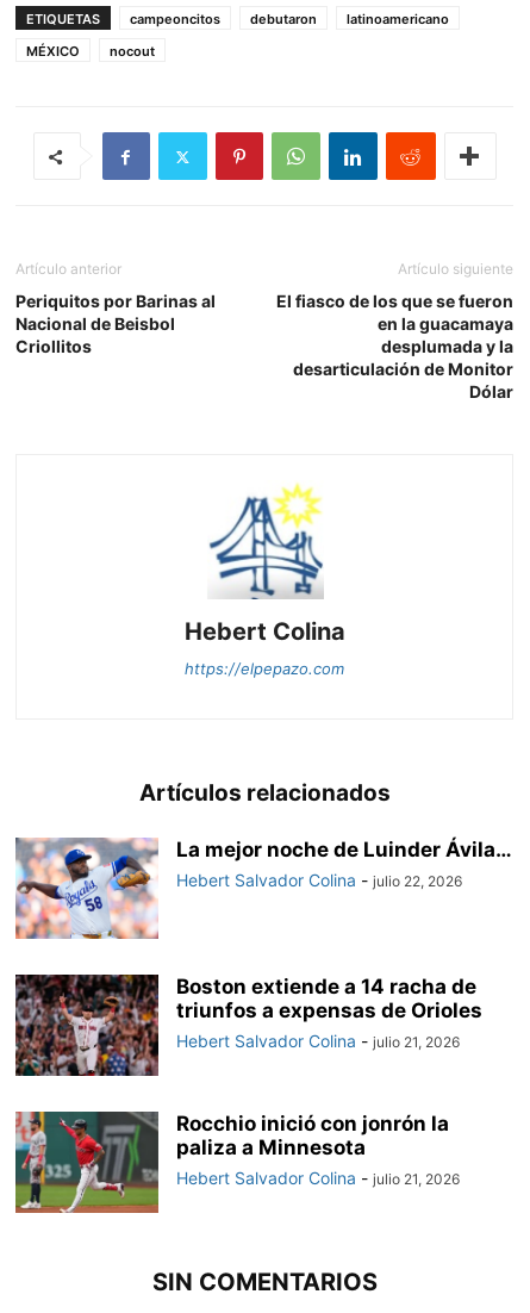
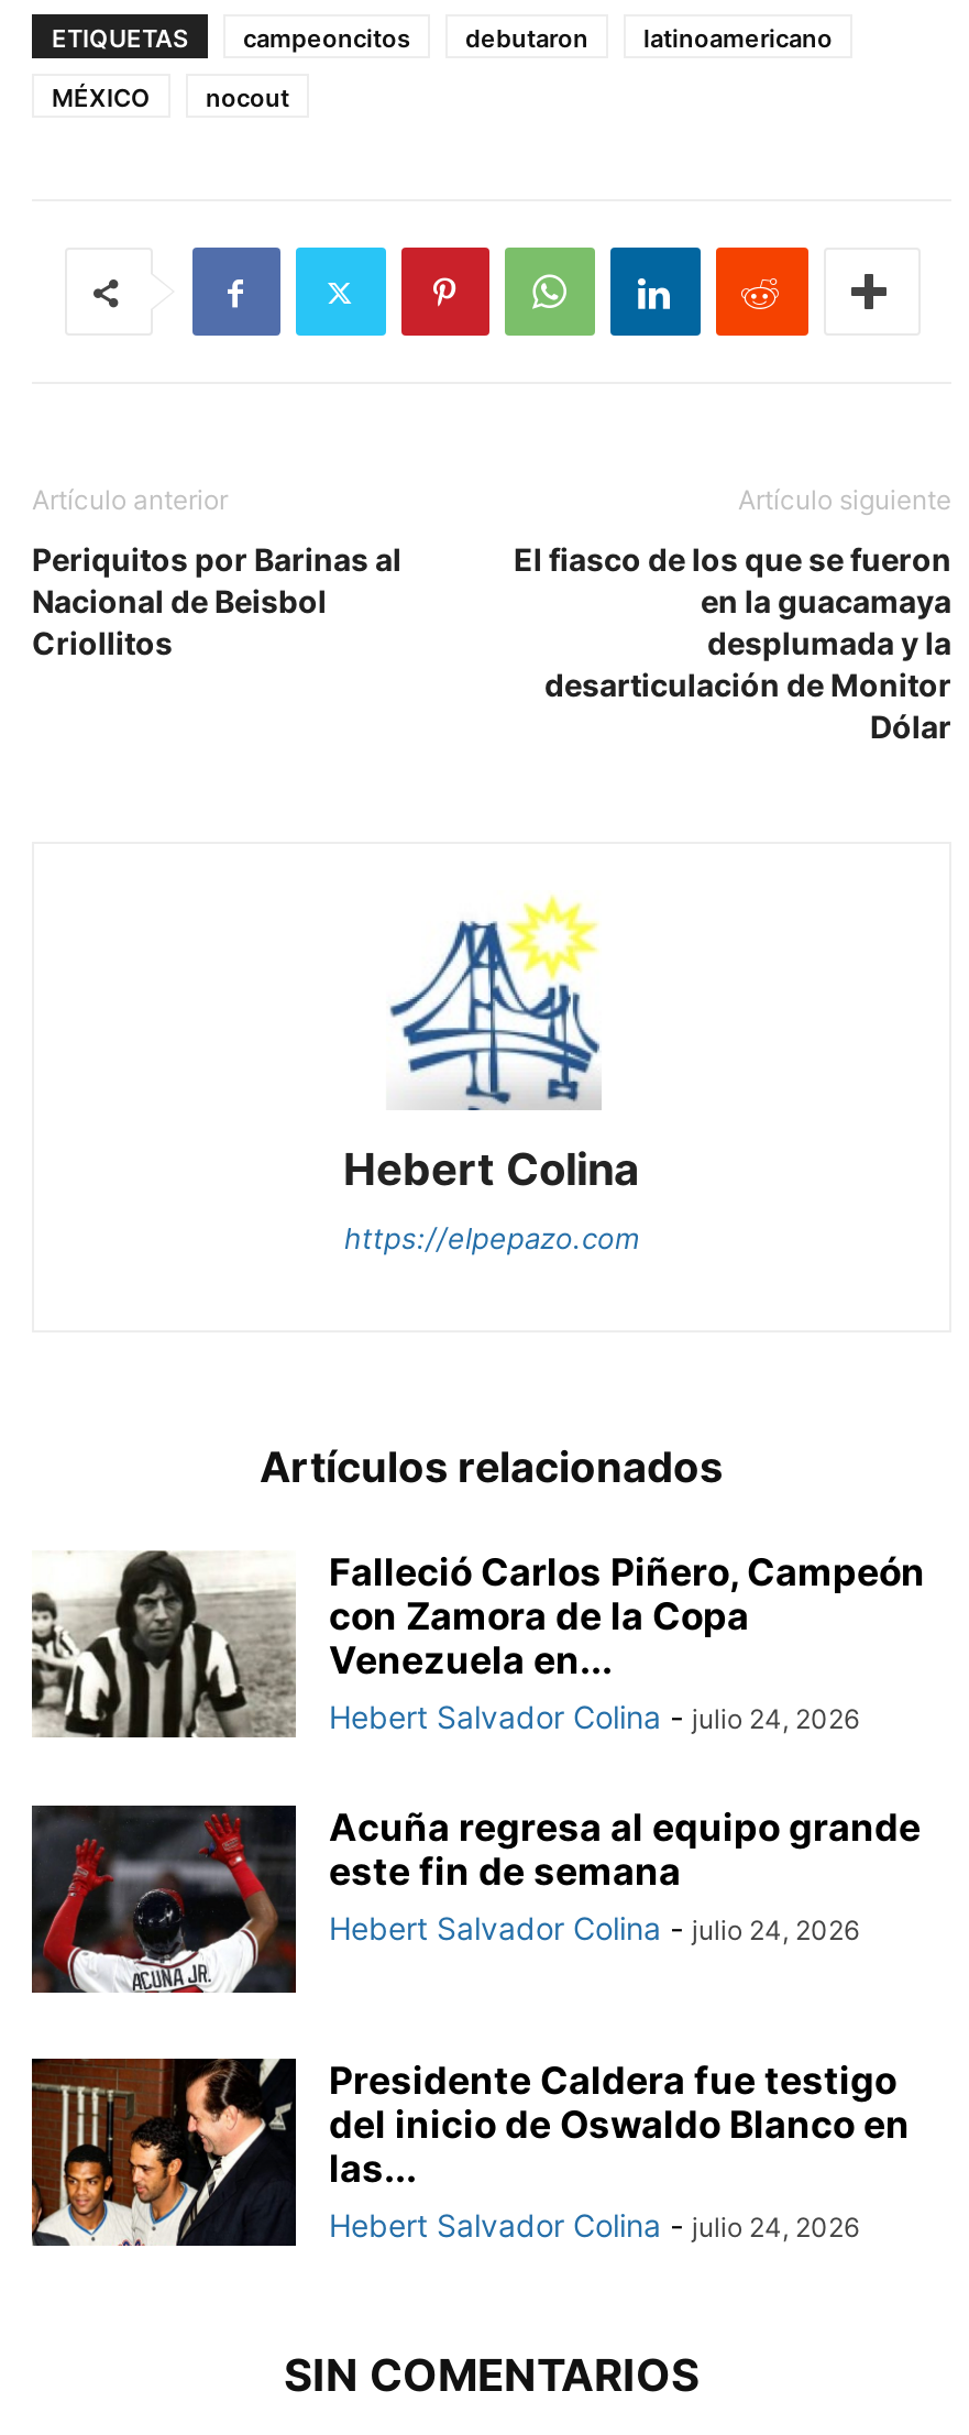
- [image]
- La mejor noche de Luinder Ávila…
- Hebert Salvador Colina - julio 22, 2026
+ [image]
+ Falleció Carlos Piñero, Campeón
+ con Zamora de la Copa
+ Venezuela en...
+ Hebert Salvador Colina - julio 24, 2026

- [image]
- Boston extiende a 14 racha de
- triunfos a expensas de Orioles
- Hebert Salvador Colina - julio 21, 2026
+ [image]
+ Acuña regresa al equipo grande
+ este fin de semana
+ Hebert Salvador Colina - julio 24, 2026

- [image]
- Rocchio inició con jonrón la
- paliza a Minnesota
- Hebert Salvador Colina - julio 21, 2026
+ [image]
+ Presidente Caldera fue testigo
+ del inicio de Oswaldo Blanco en
+ las...
+ Hebert Salvador Colina - julio 24, 2026
